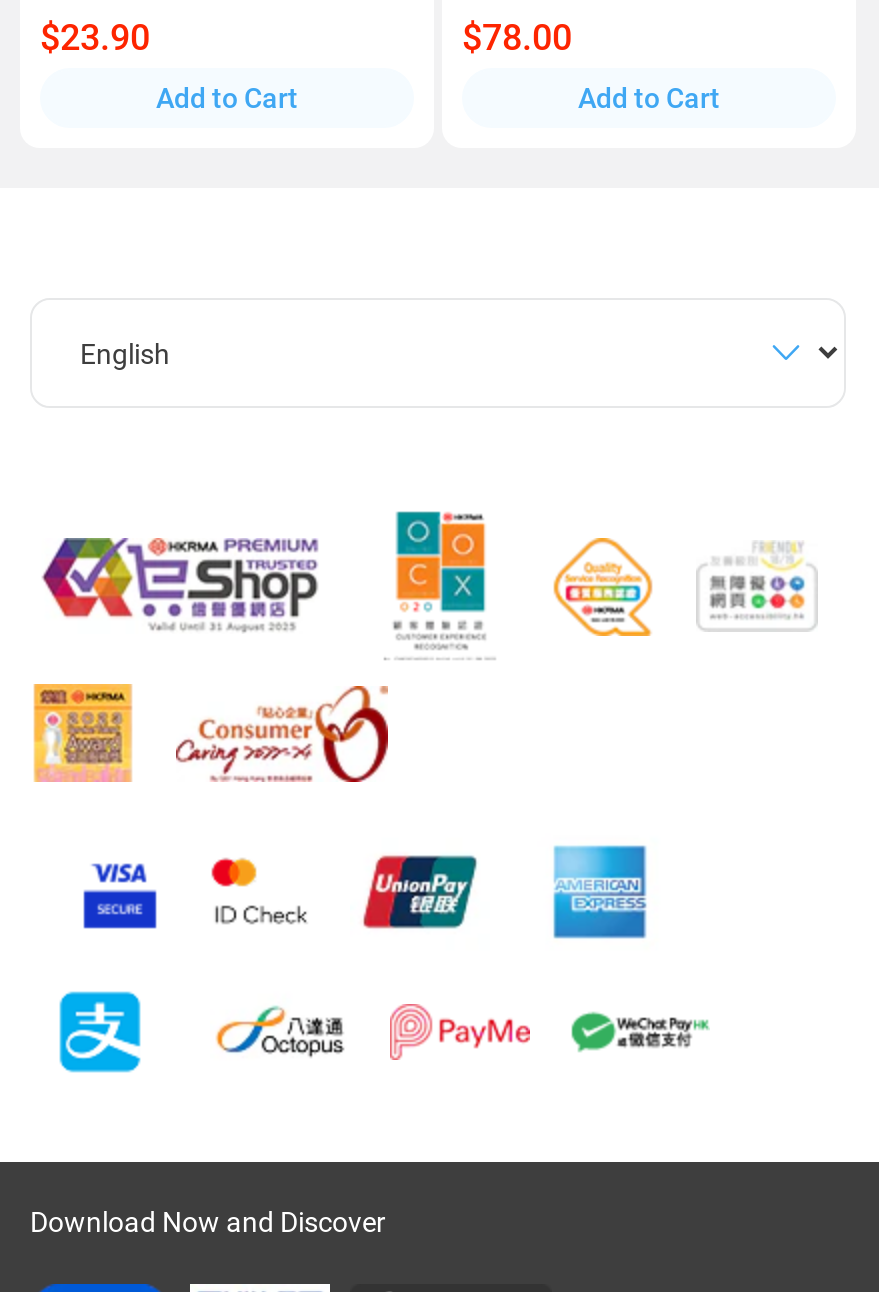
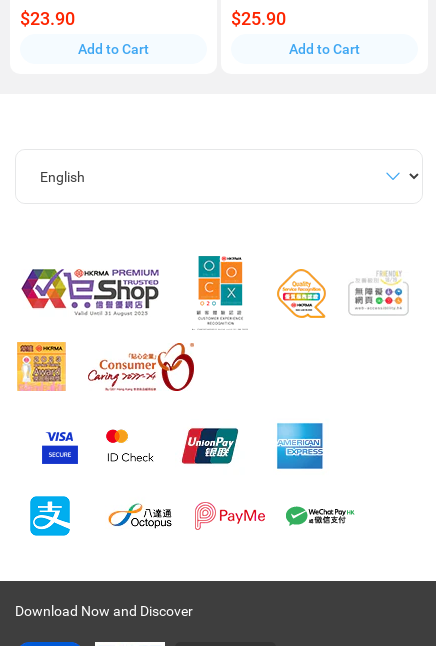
- $78.00
+ $25.90
